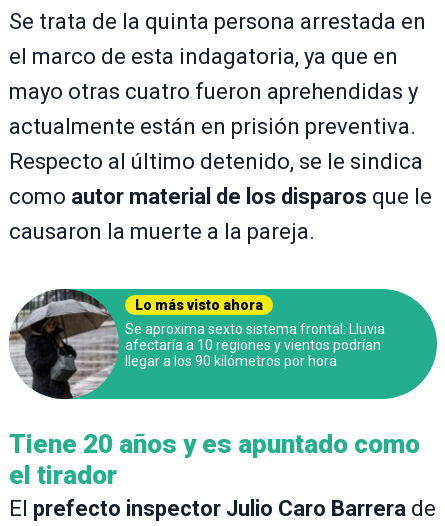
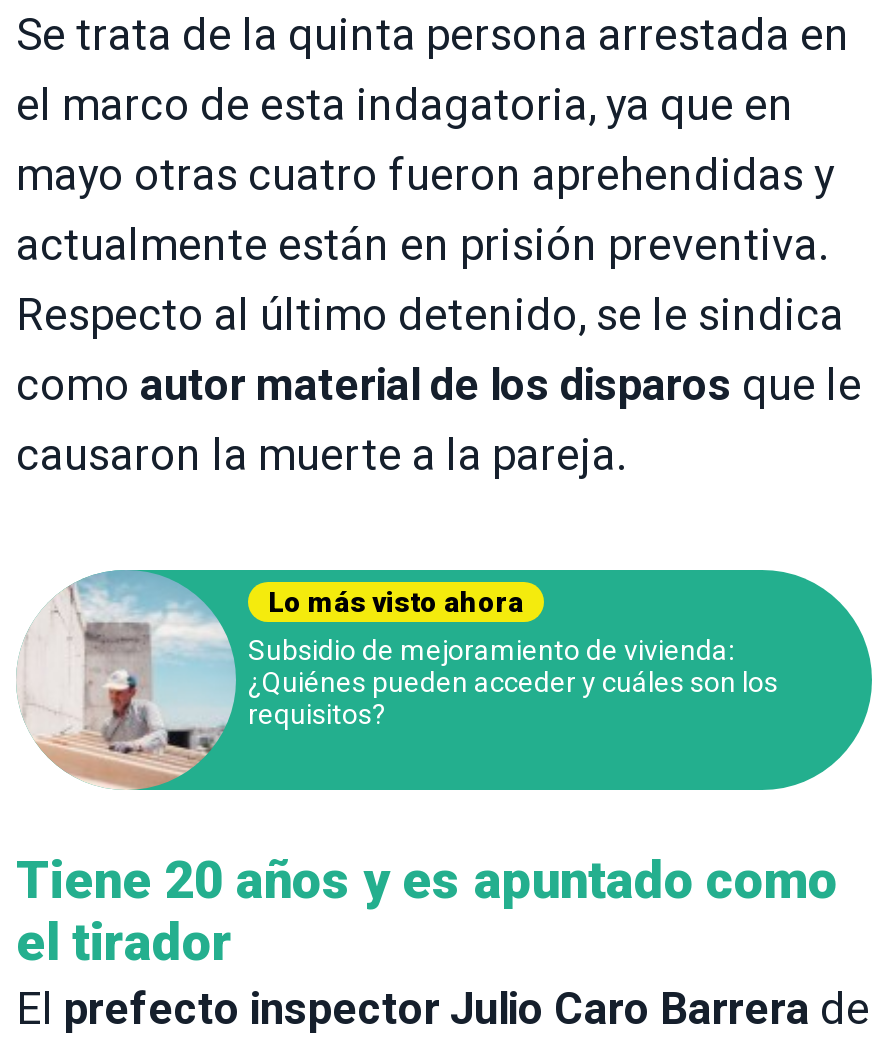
- [image]
- Se aproxima sexto sistema frontal: Lluvia
- afectaría a 10 regiones y vientos podrían
- llegar a los 90 kilómetros por hora
+ [image]
+ Subsidio de mejoramiento de vivienda:
+ ¿Quiénes pueden acceder y cuáles son los
+ requisitos?
